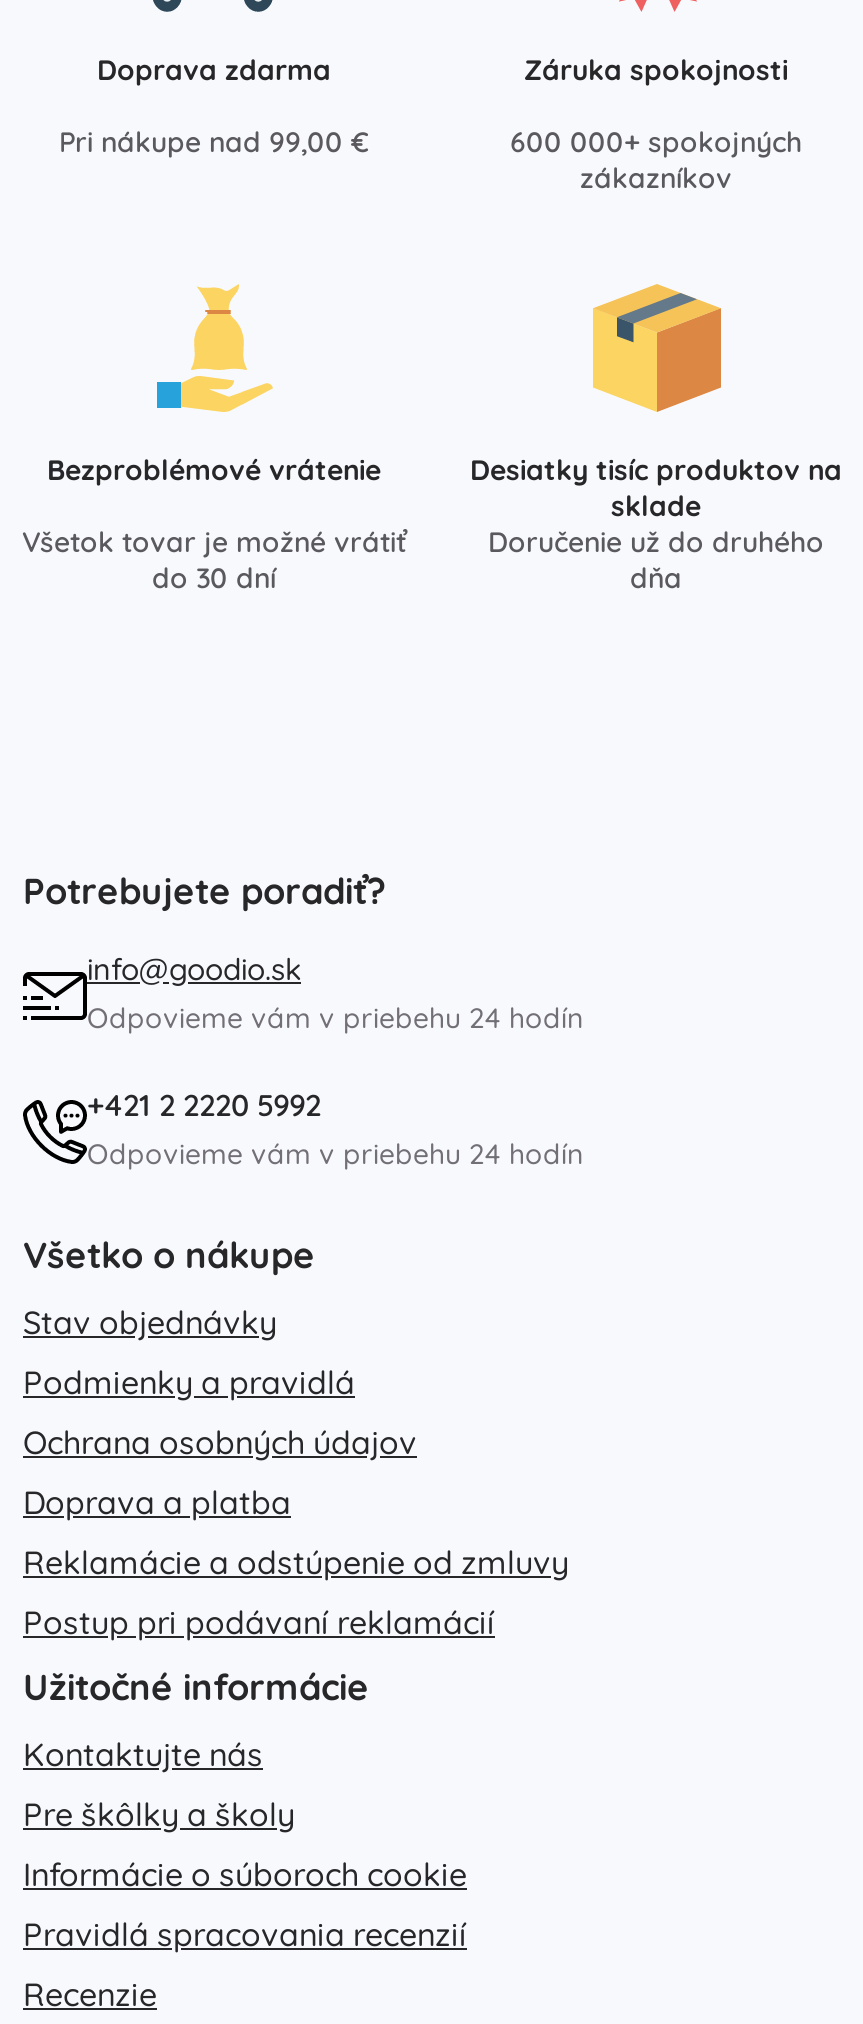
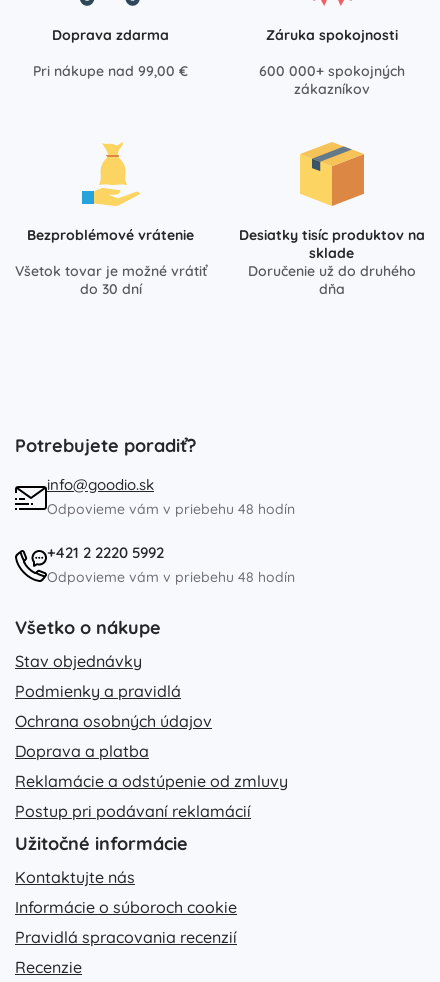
- Odpovieme vám v priebehu 24 hodín
+ Odpovieme vám v priebehu 48 hodín

- Odpovieme vám v priebehu 24 hodín
+ Odpovieme vám v priebehu 48 hodín

- Pre škôlky a školy
